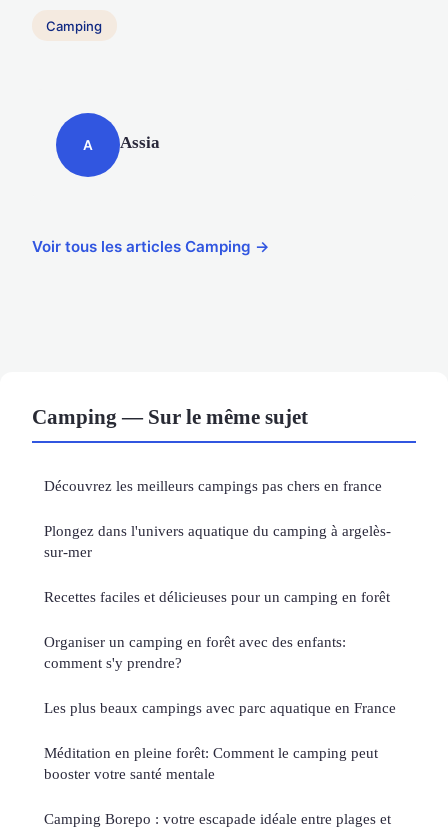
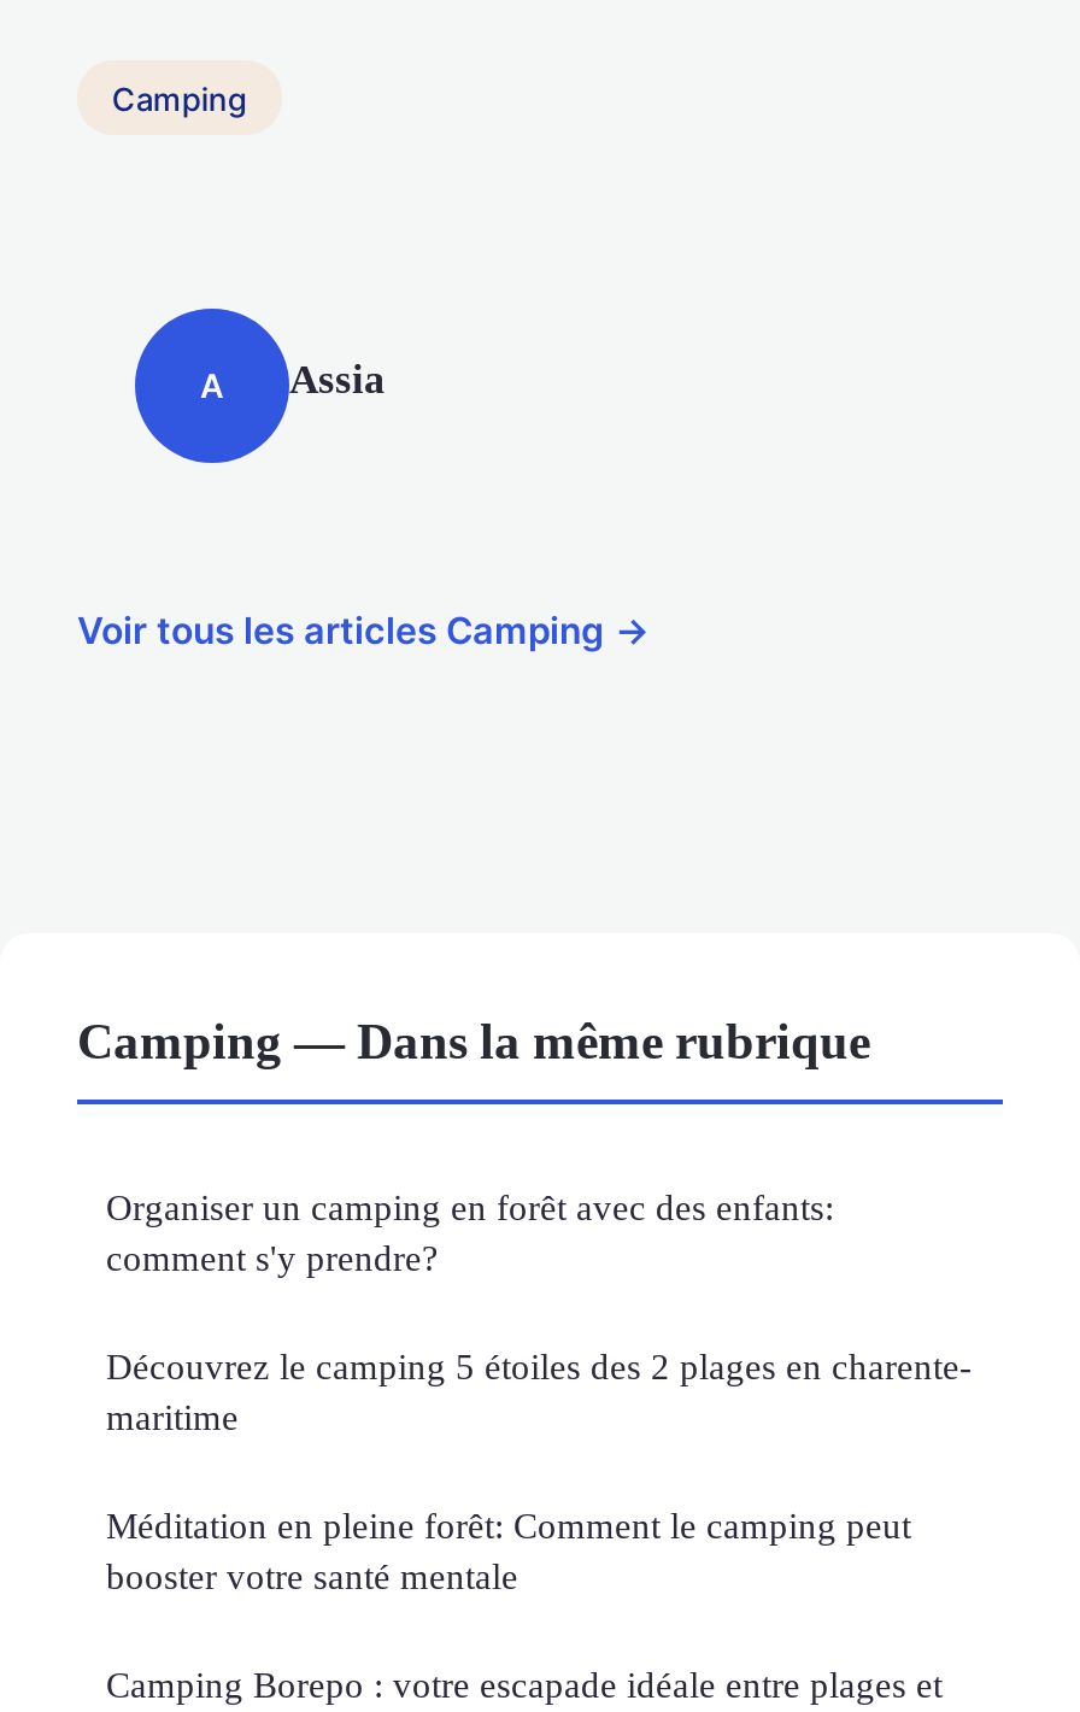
- Camping — Sur le même sujet
- Découvrez les meilleurs campings pas chers en france
- Plongez dans l'univers aquatique du camping à argelès-
- sur-mer
- Recettes faciles et délicieuses pour un camping en forêt
+ Camping — Dans la même rubrique

moved up: Organiser un camping en forêt avec des enfants: | comment s'y prendre?

- Les plus beaux campings avec parc aquatique en France
+ Découvrez le camping 5 étoiles des 2 plages en charente-
+ maritime
